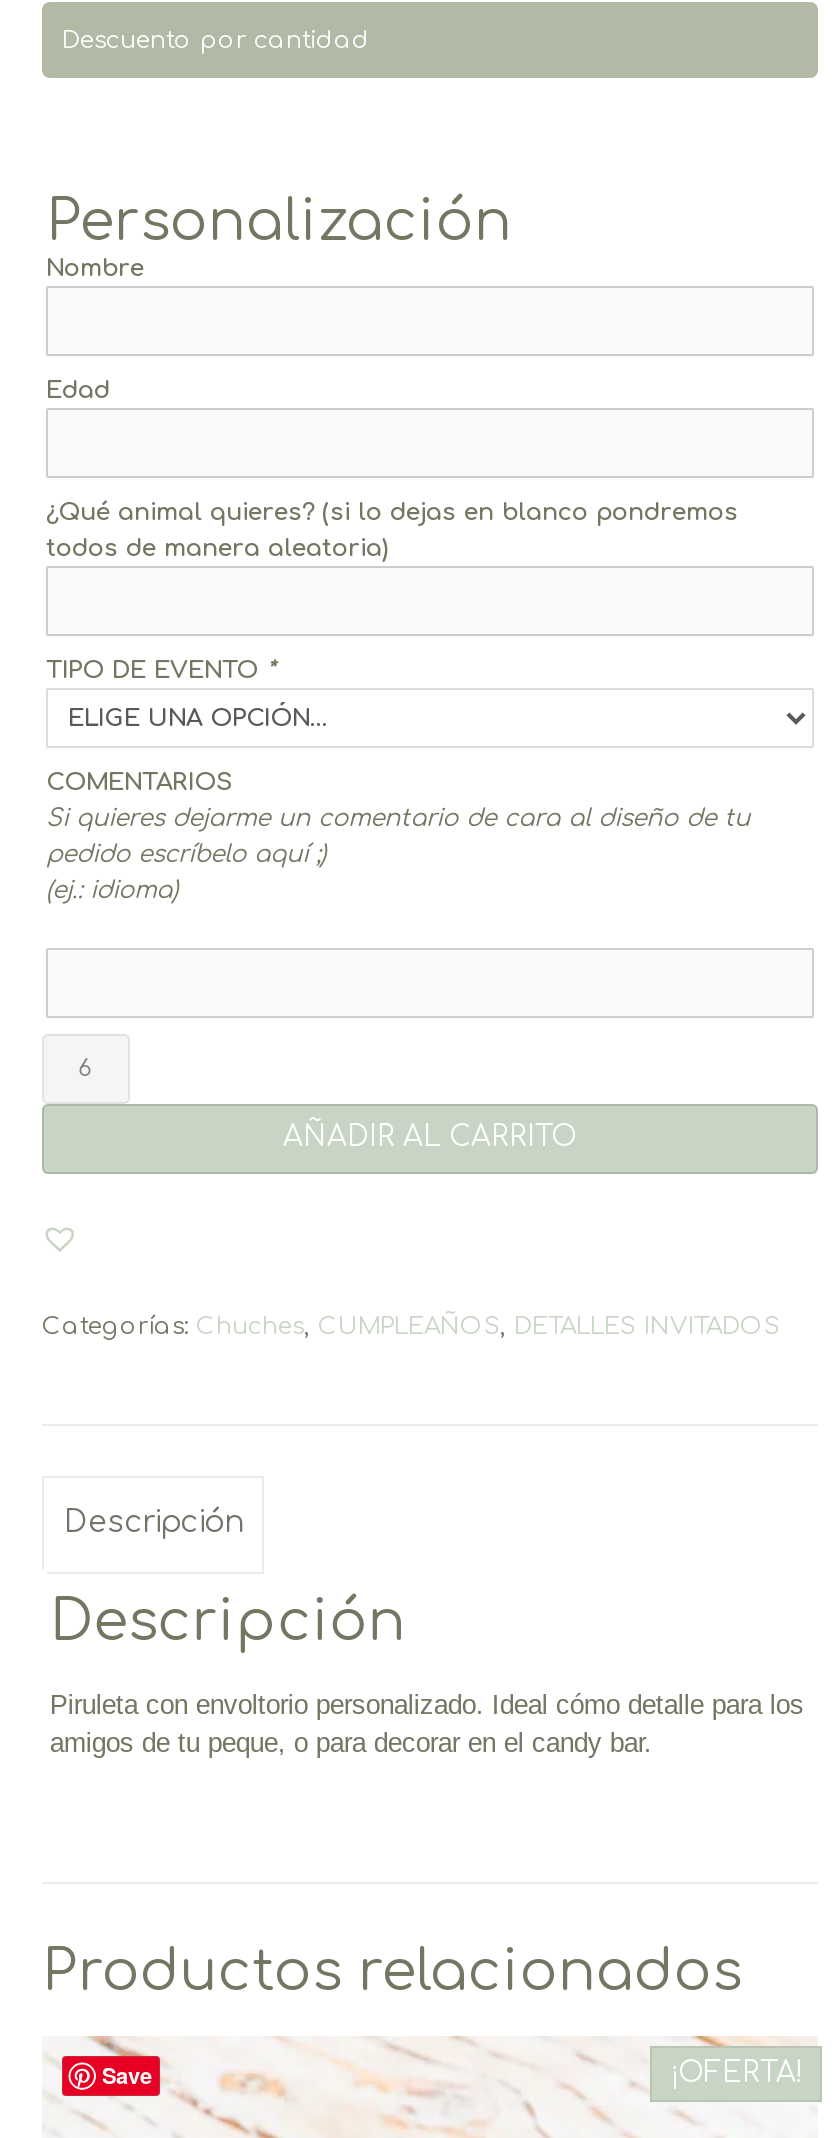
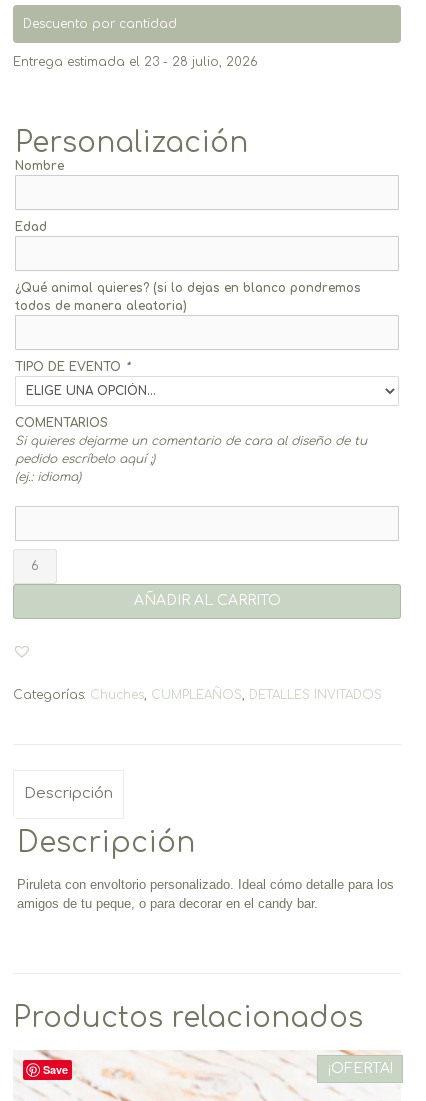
+ Entrega estimada el 23 - 28 julio, 2026
